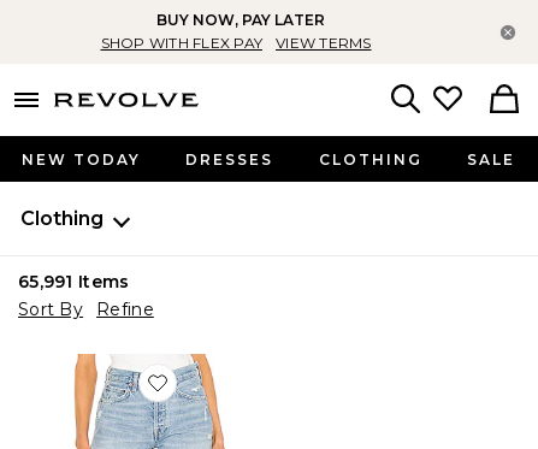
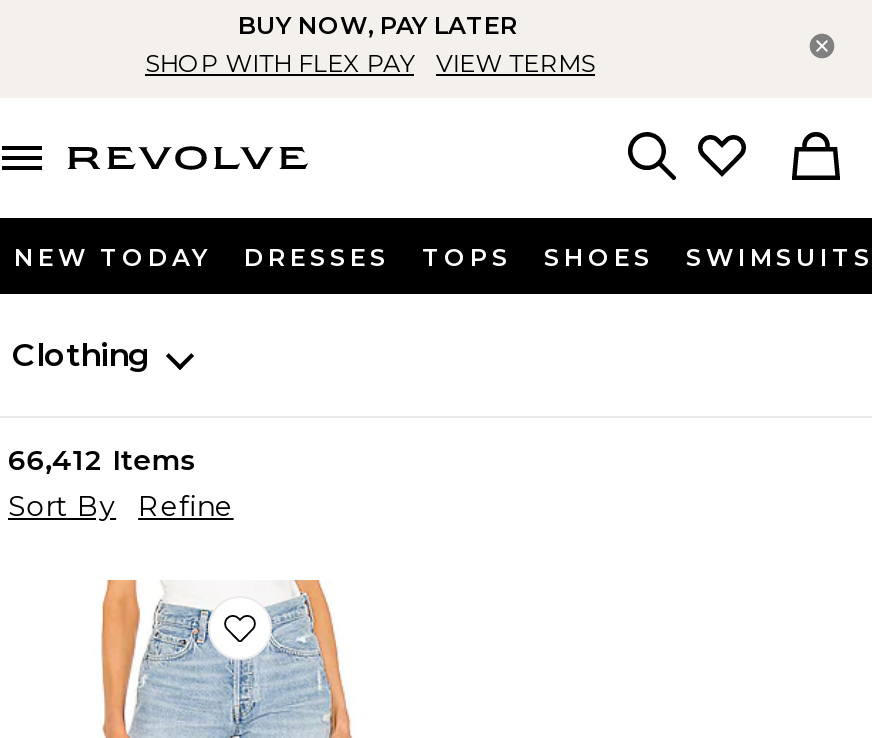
- CLOTHING
- SALE
+ TOPS
+ SHOES
+ SWIMSUITS

- 65,991 Items
+ 66,412 Items
